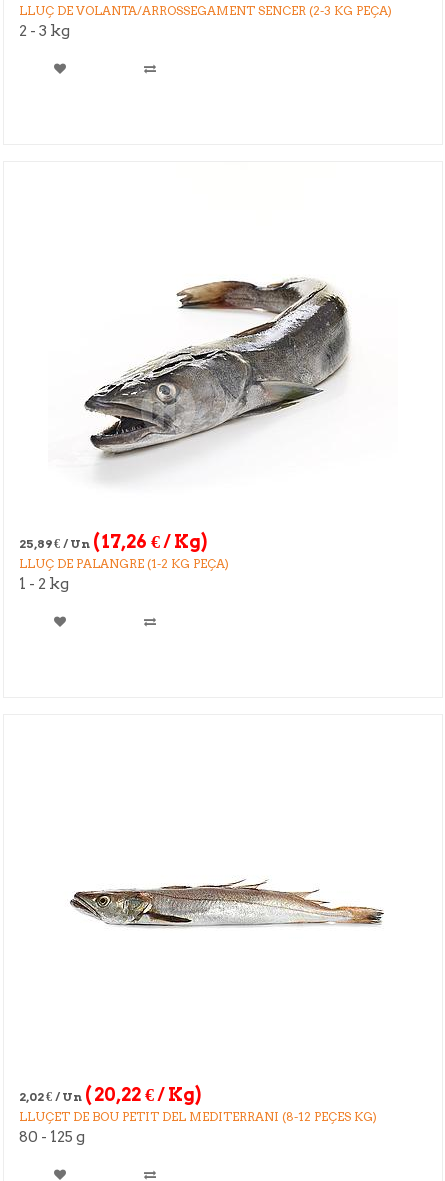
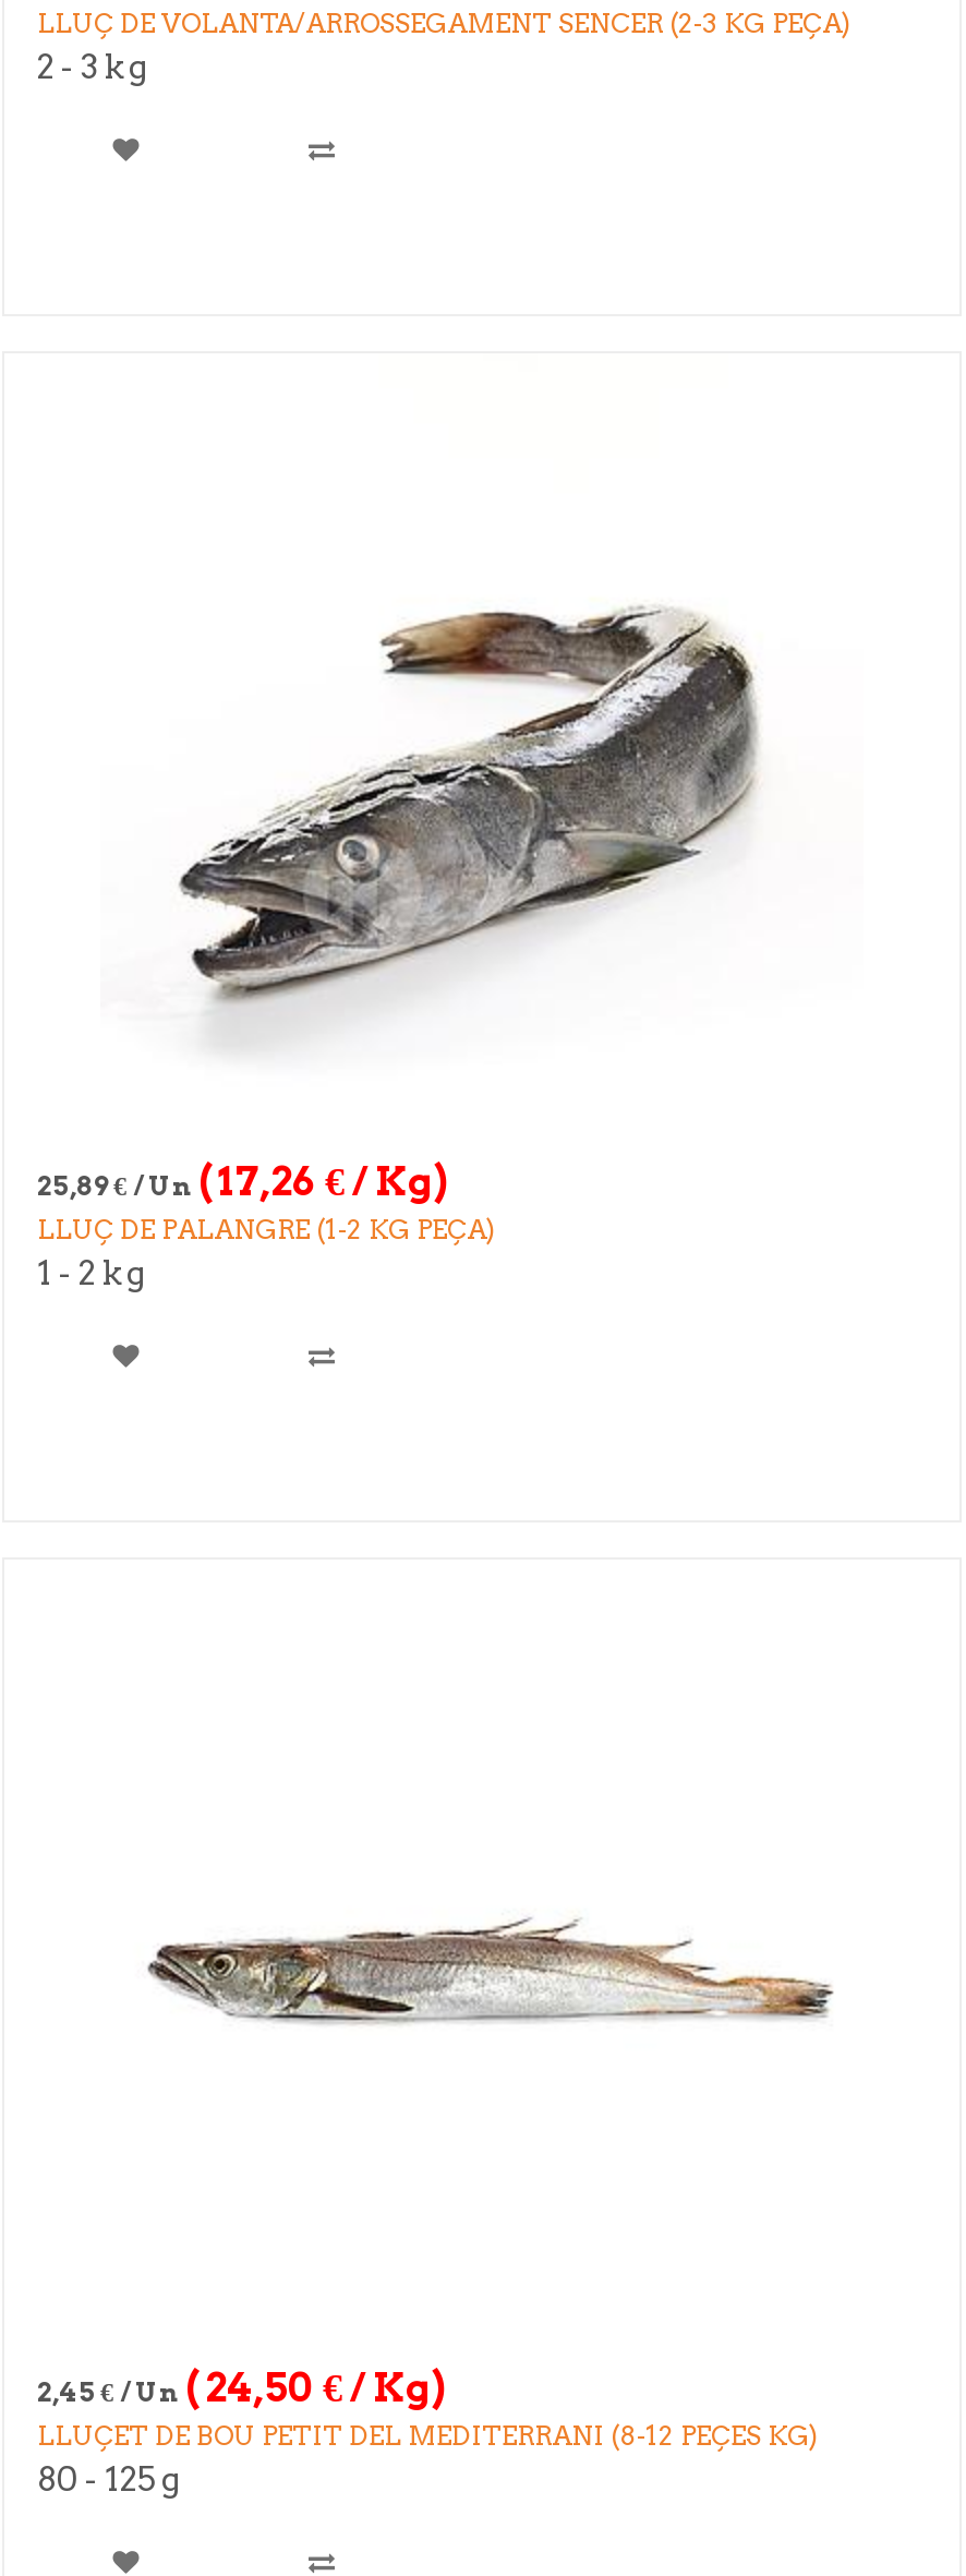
- 2,02€ / Un ( 20,22 € / Kg)
+ 2,45€ / Un ( 24,50 € / Kg)
